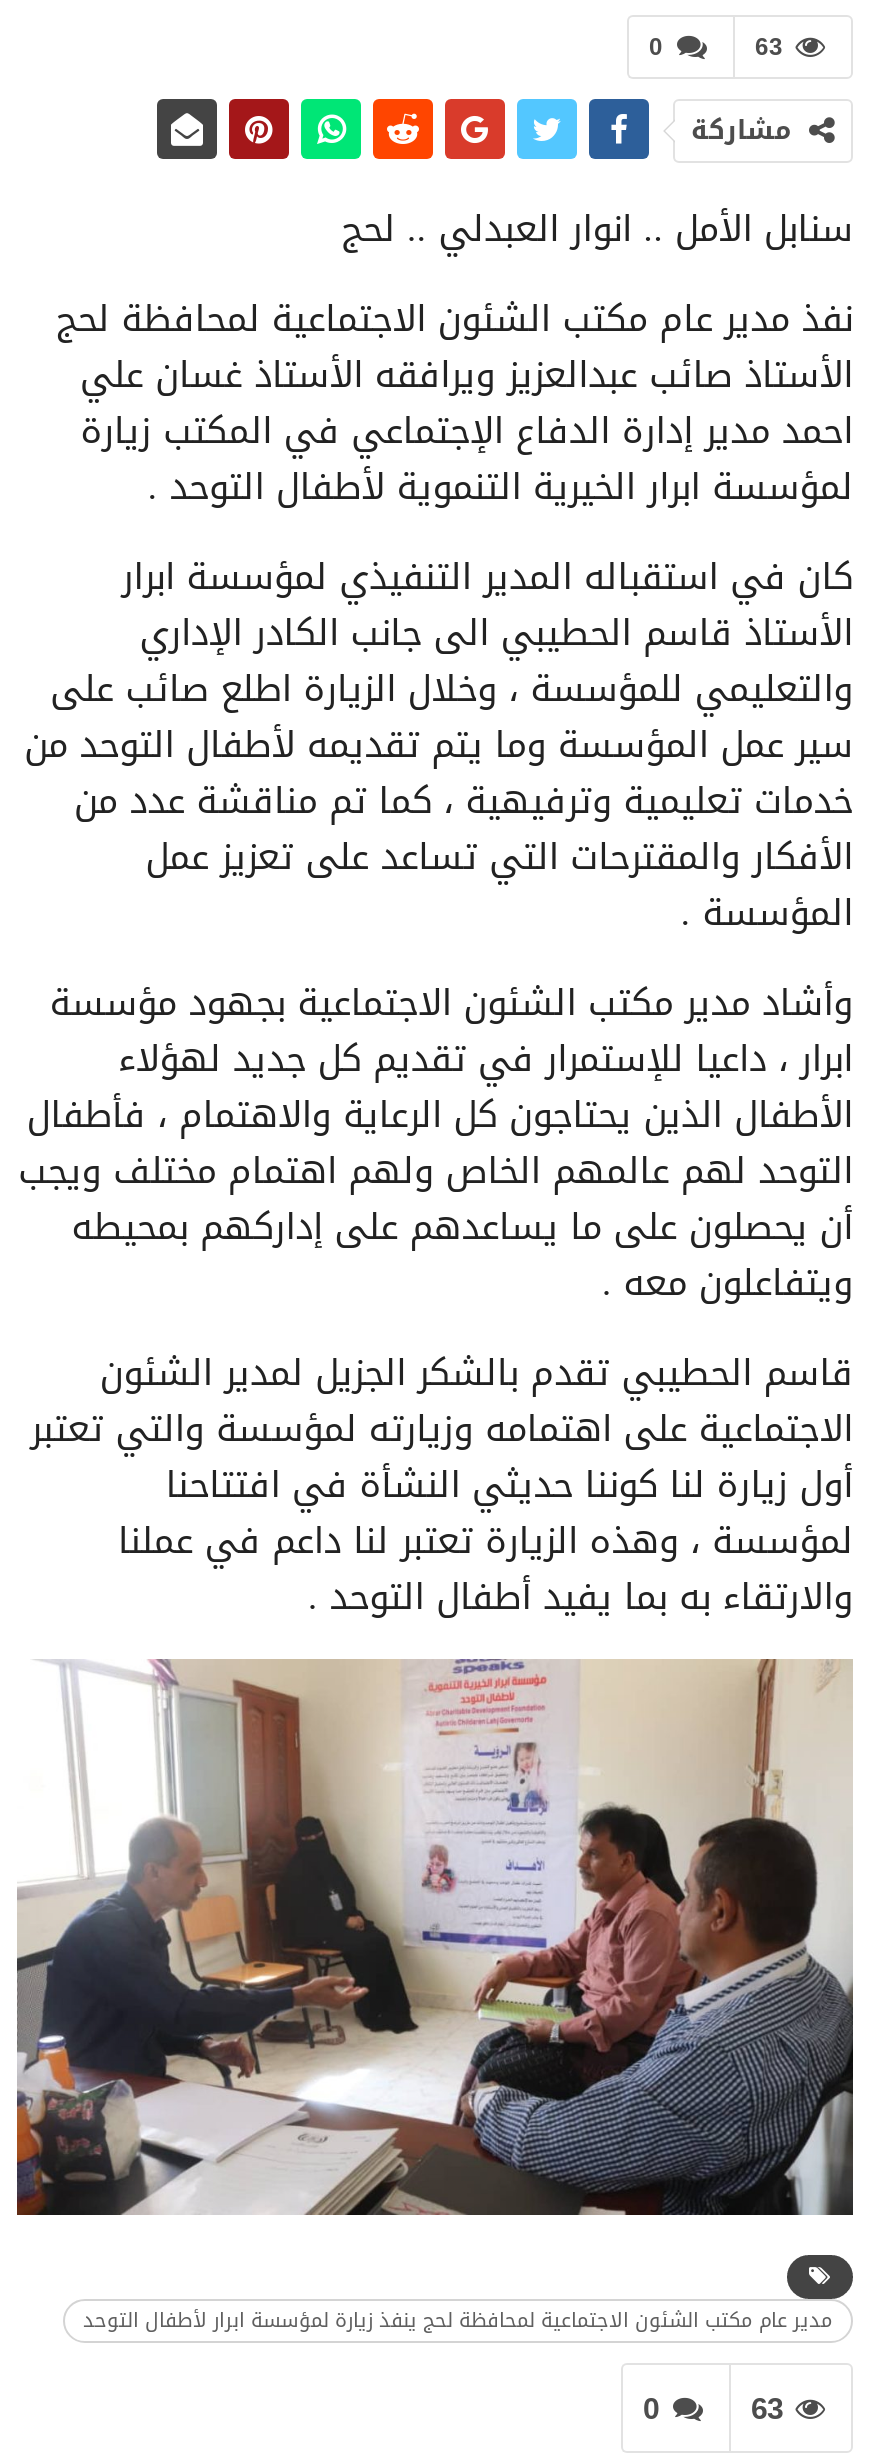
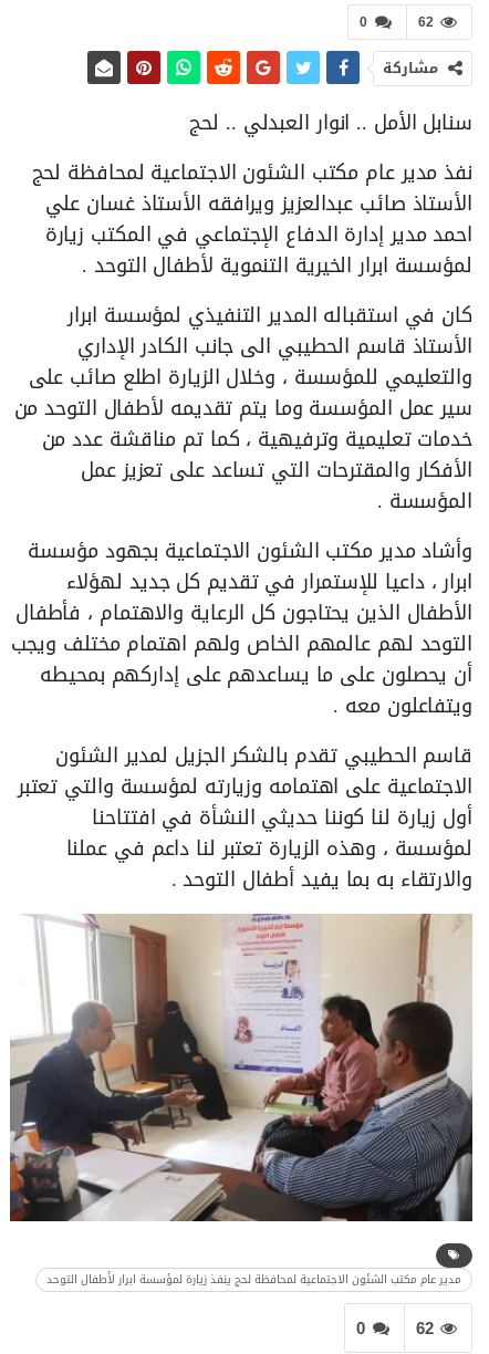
- 63
+ 62

- 63
+ 62
